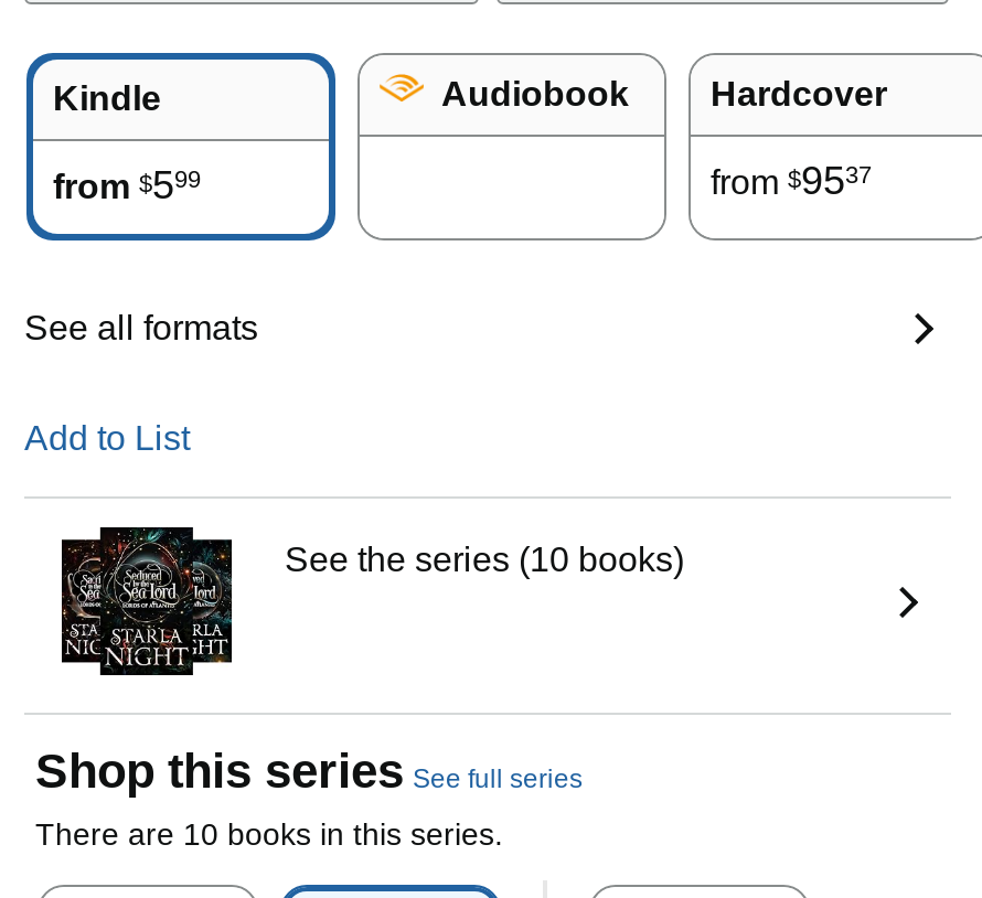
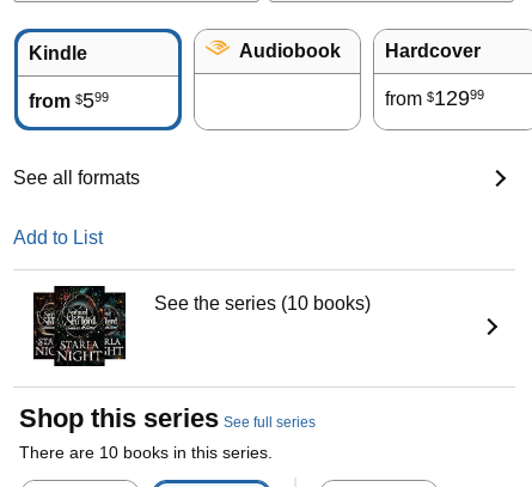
- from $9537
+ from $12999
